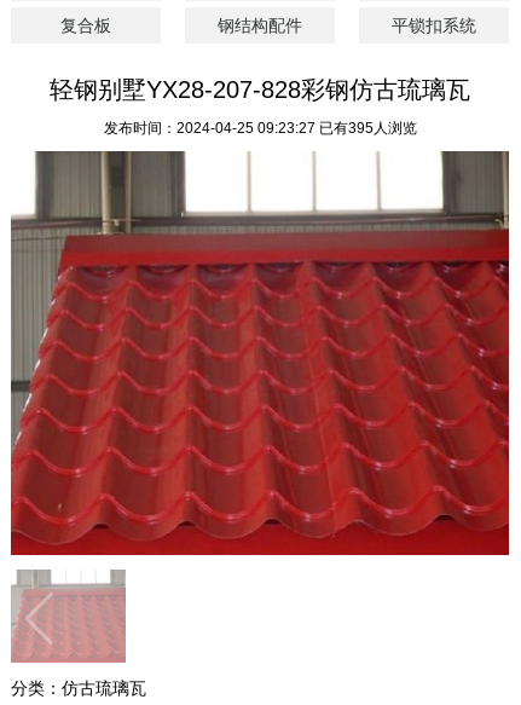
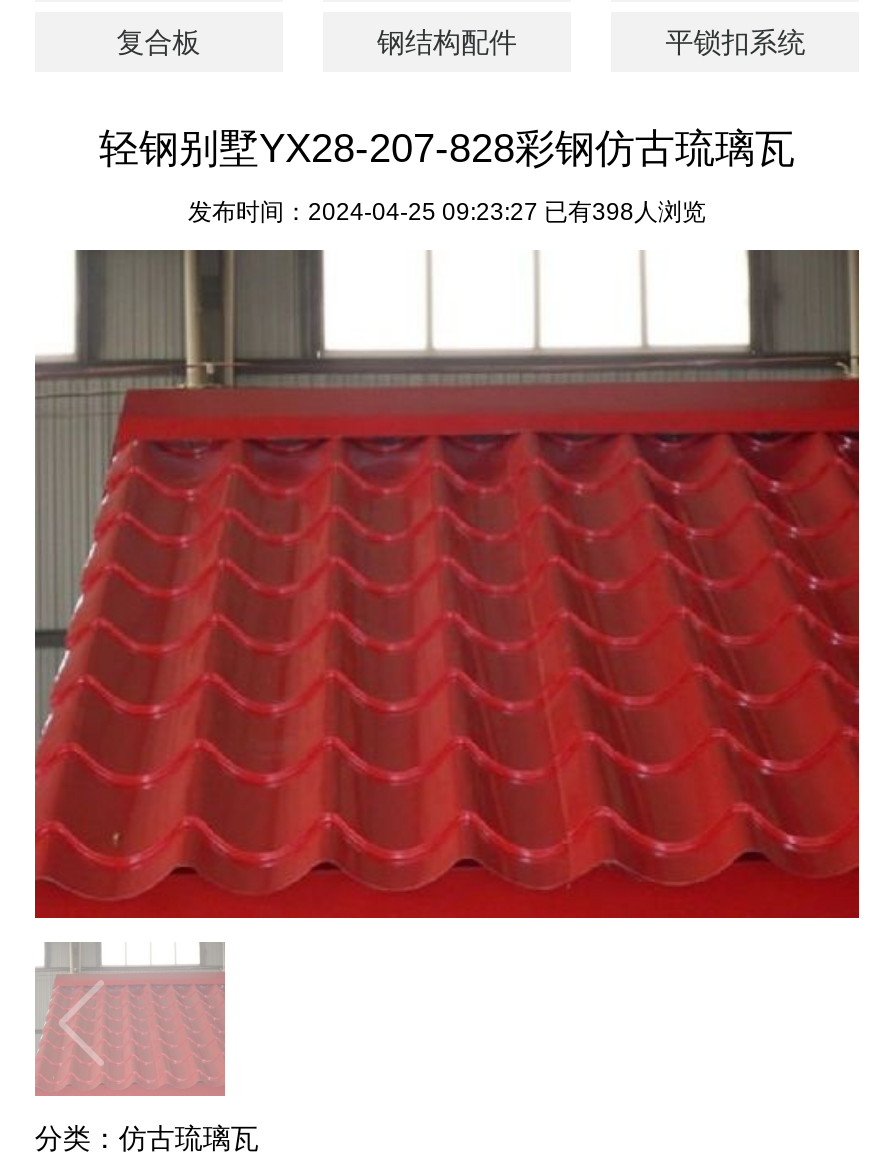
- 发布时间：2024-04-25 09:23:27已有395人浏览
+ 发布时间：2024-04-25 09:23:27已有398人浏览
